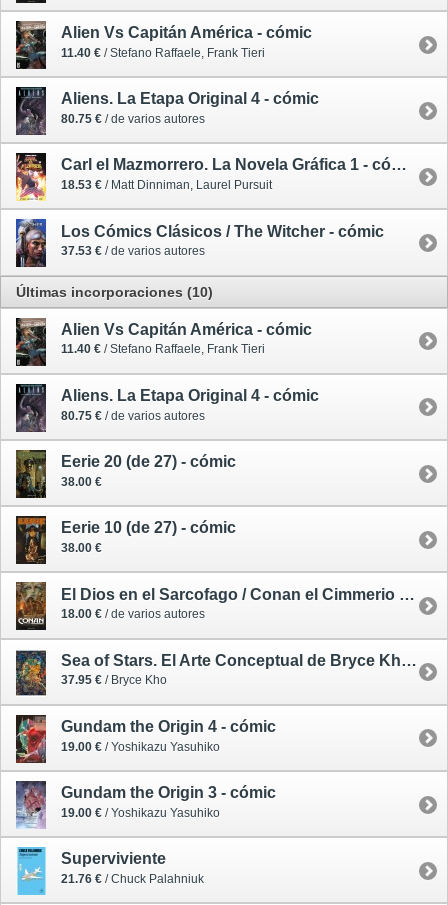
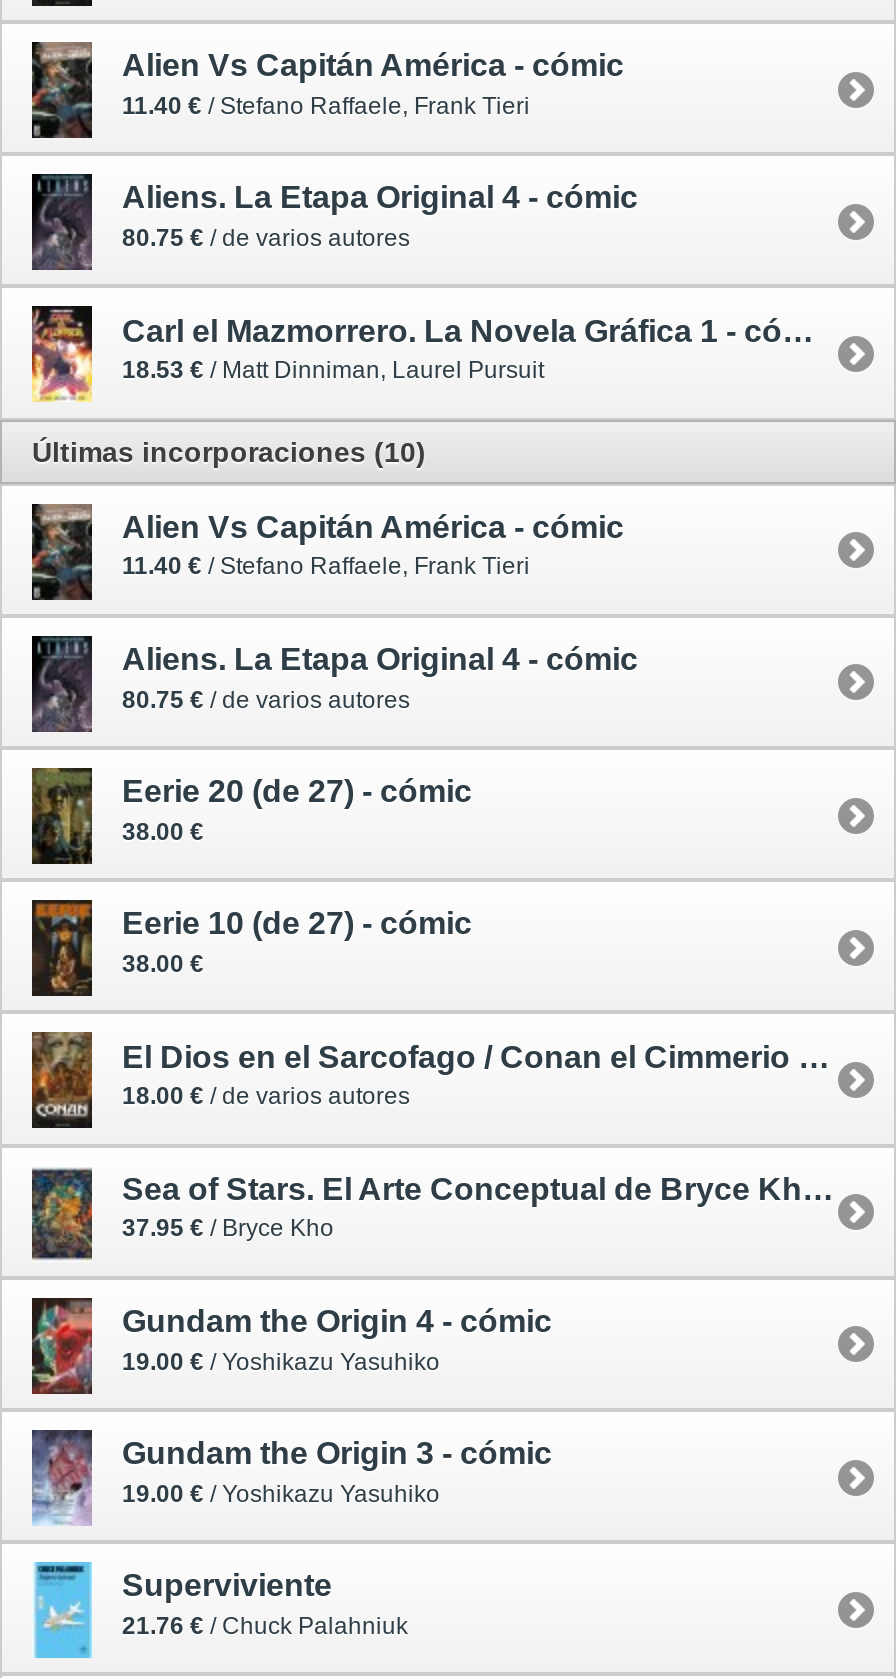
- [image]
- Los Cómics Clásicos / The Witcher - cómic
- 37.53 €/ de varios autores
